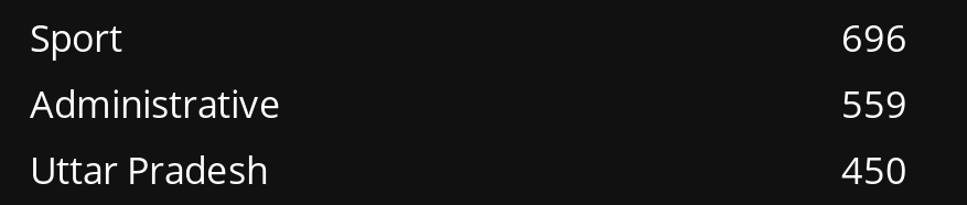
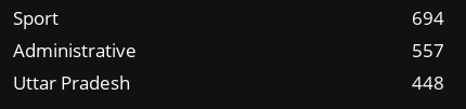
- 696
+ 694

- 559
+ 557

- 450
+ 448
